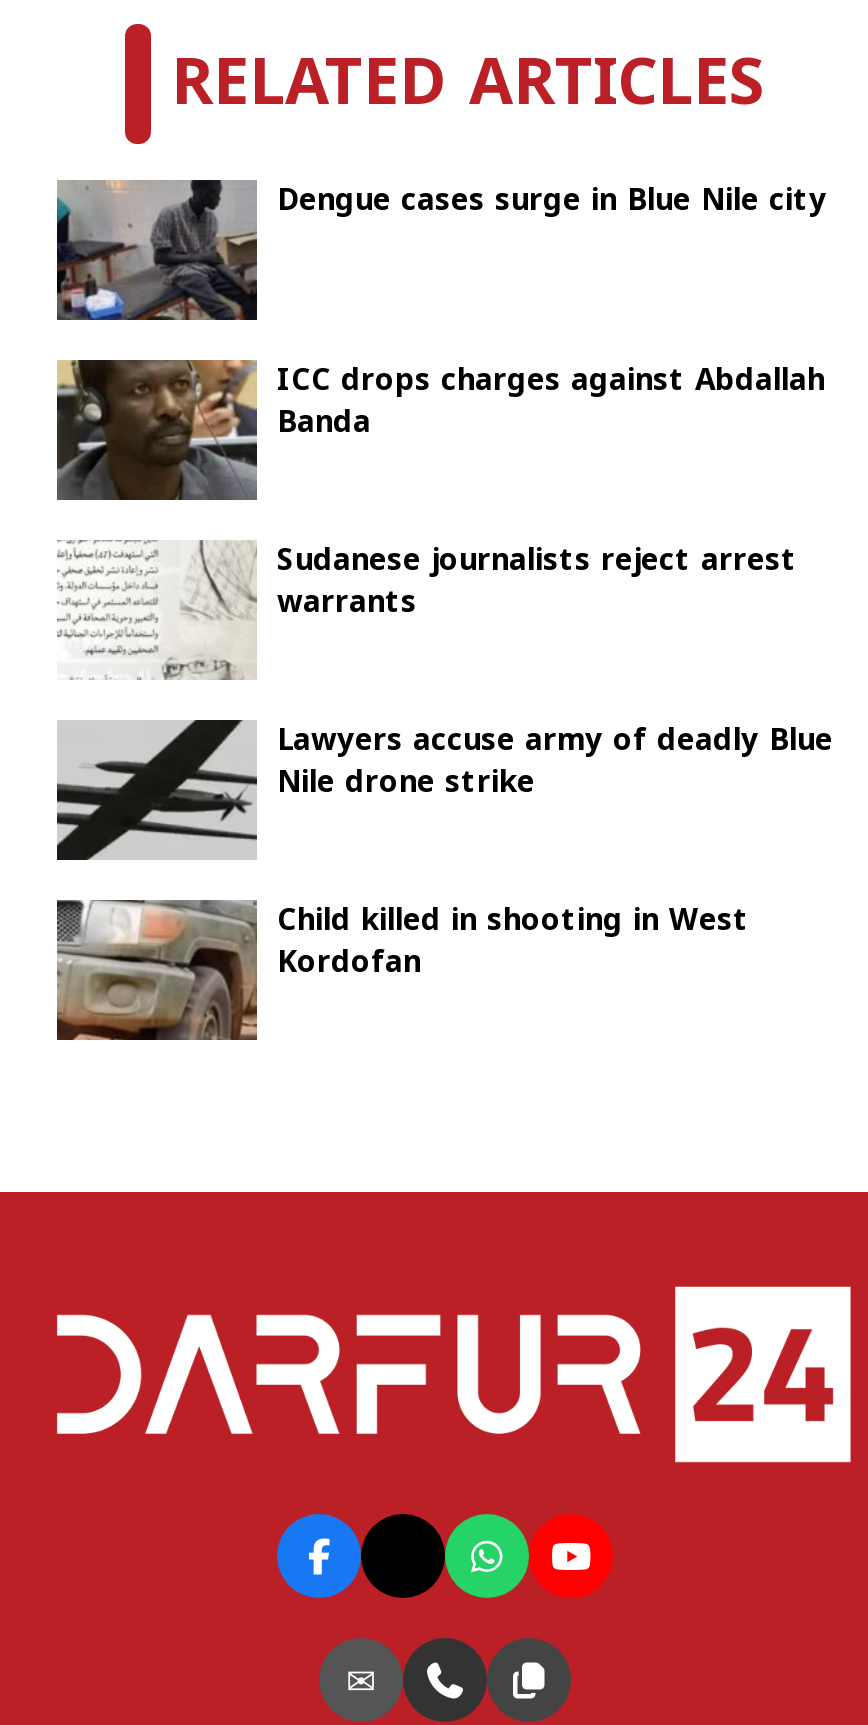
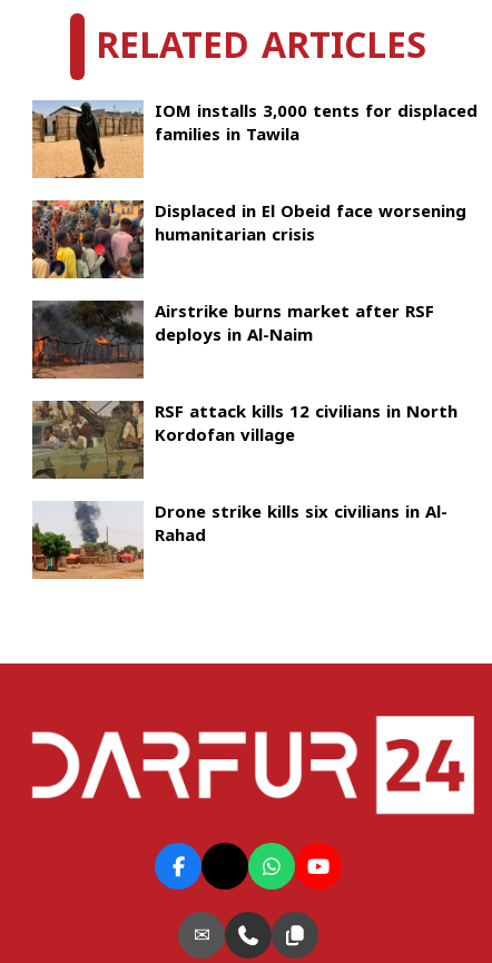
- [image]
- Dengue cases surge in Blue Nile city
+ [image]
+ IOM installs 3,000 tents for displaced
+ families in Tawila

- [image]
- ICC drops charges against Abdallah
- Banda
+ [image]
+ Displaced in El Obeid face worsening
+ humanitarian crisis

- [image]
- Sudanese journalists reject arrest
- warrants
+ [image]
+ Airstrike burns market after RSF
+ deploys in Al-Naim

- [image]
- Lawyers accuse army of deadly Blue
- Nile drone strike
+ [image]
+ RSF attack kills 12 civilians in North
+ Kordofan village

- [image]
- Child killed in shooting in West
- Kordofan
+ [image]
+ Drone strike kills six civilians in Al-
+ Rahad
